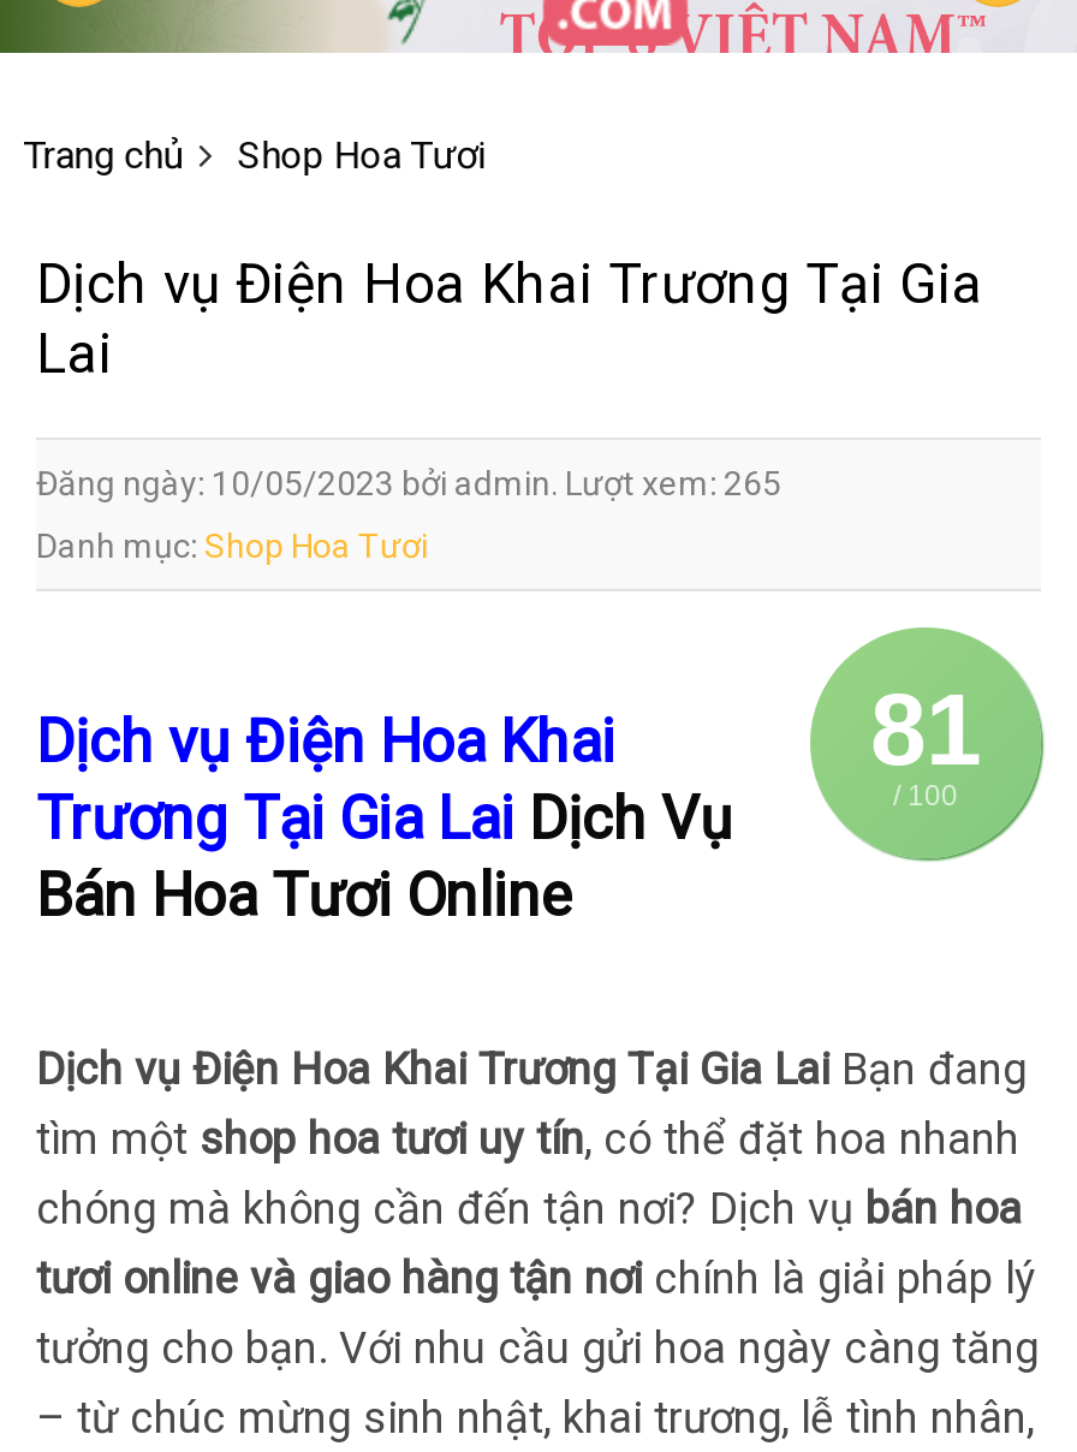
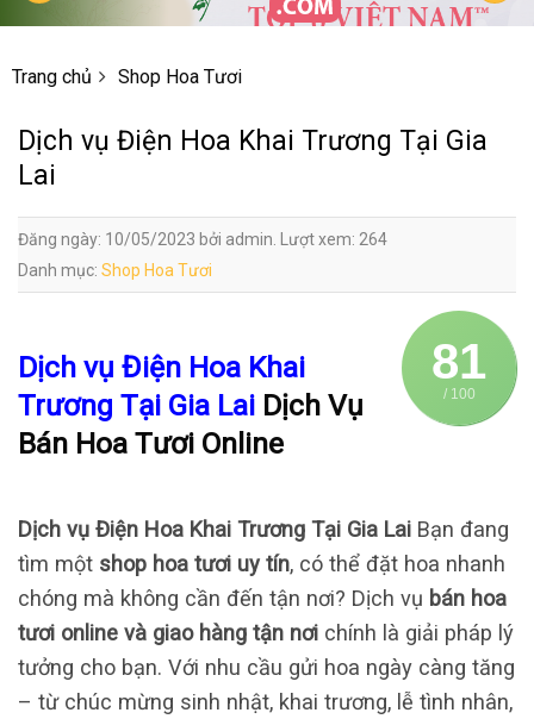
- Đăng ngày: 10/05/2023 bởi admin. Lượt xem: 265
+ Đăng ngày: 10/05/2023 bởi admin. Lượt xem: 264
